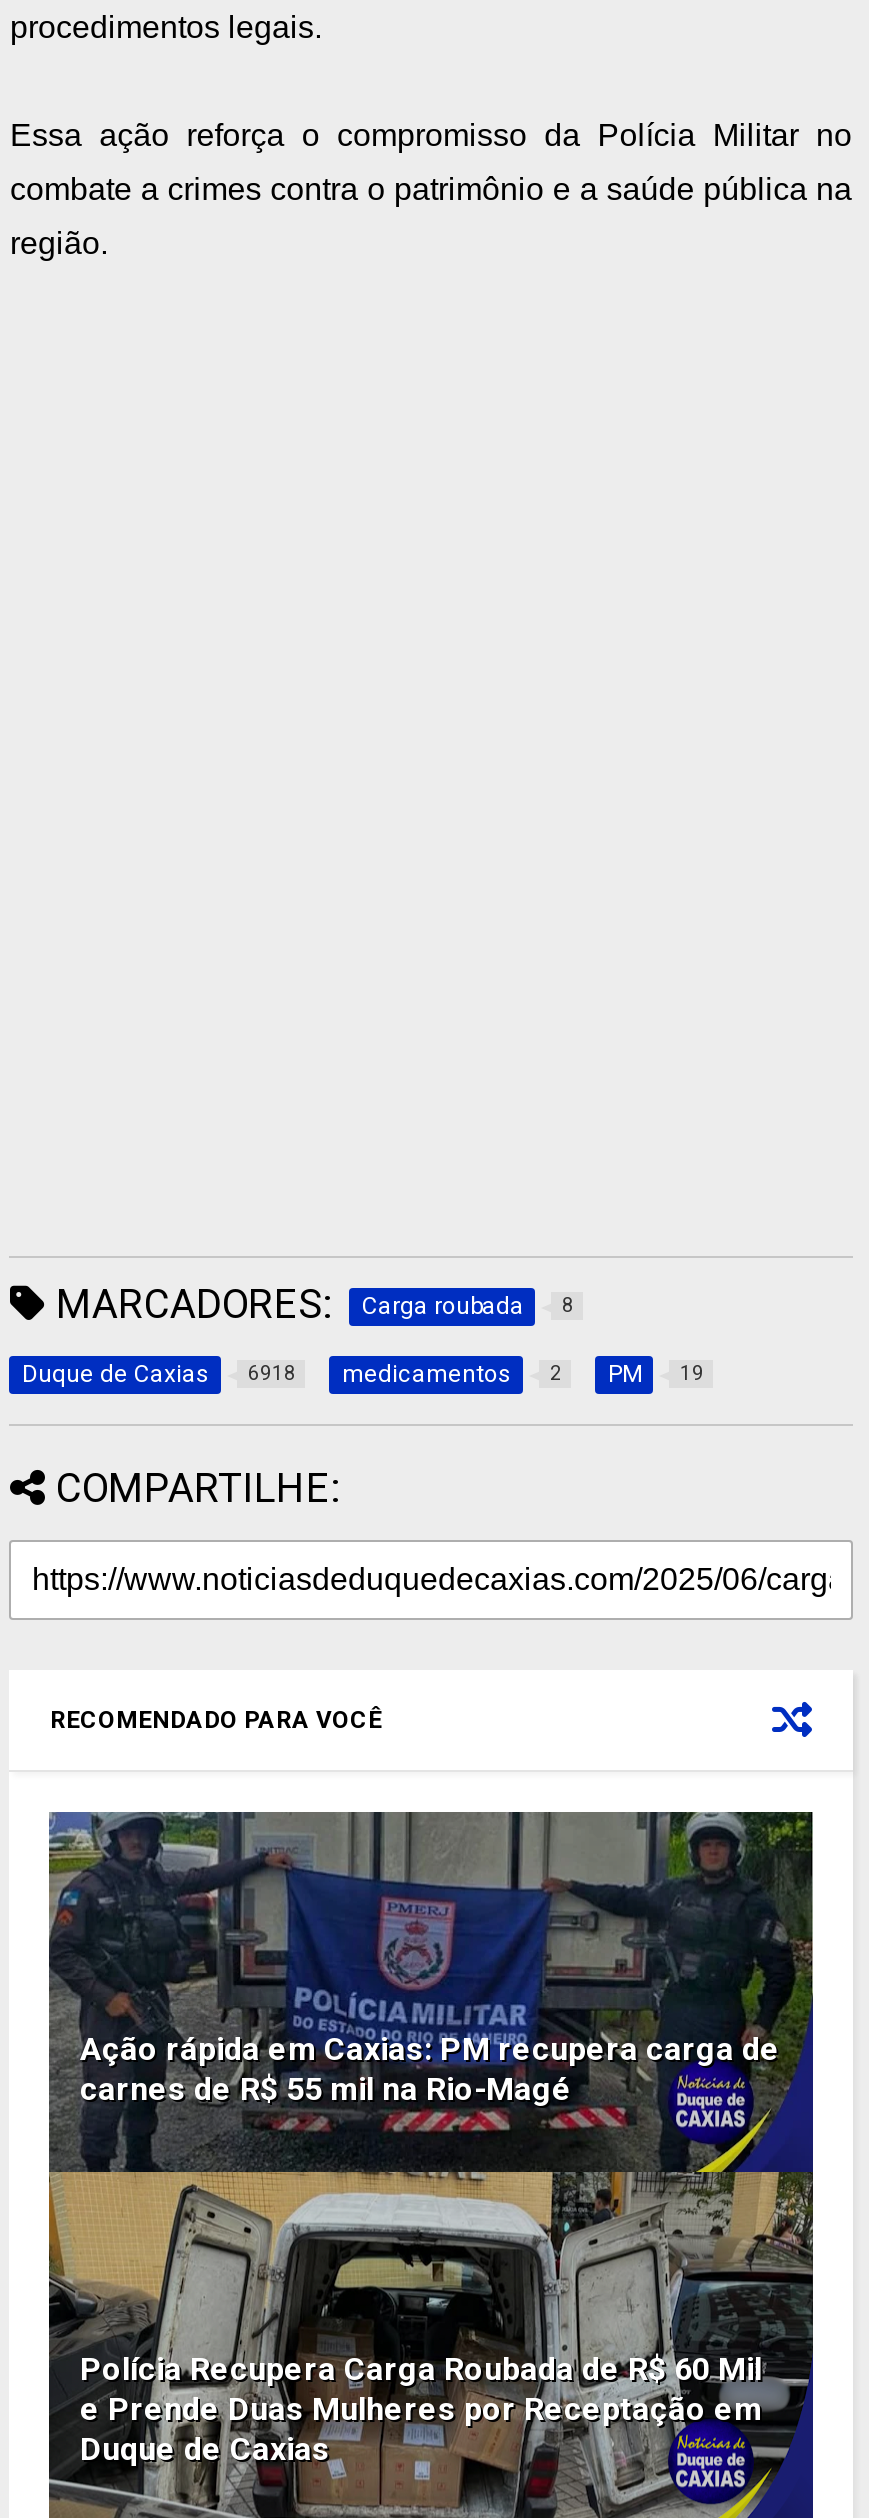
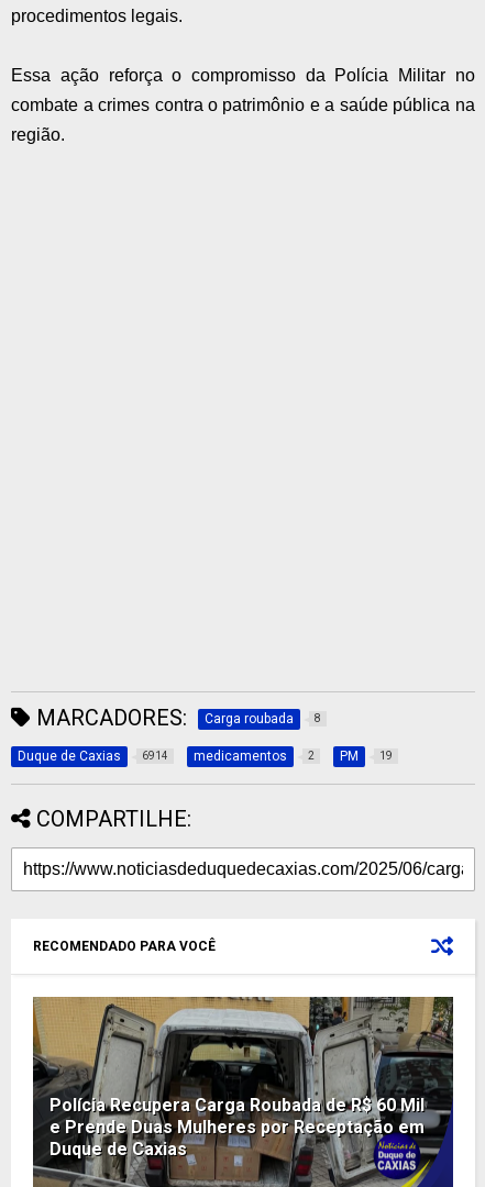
- Duque de Caxias 6918
+ Duque de Caxias 6914

- [image]
- Ação rápida em Caxias: PM recupera carga de
- carnes de R$ 55 mil na Rio-Magé
